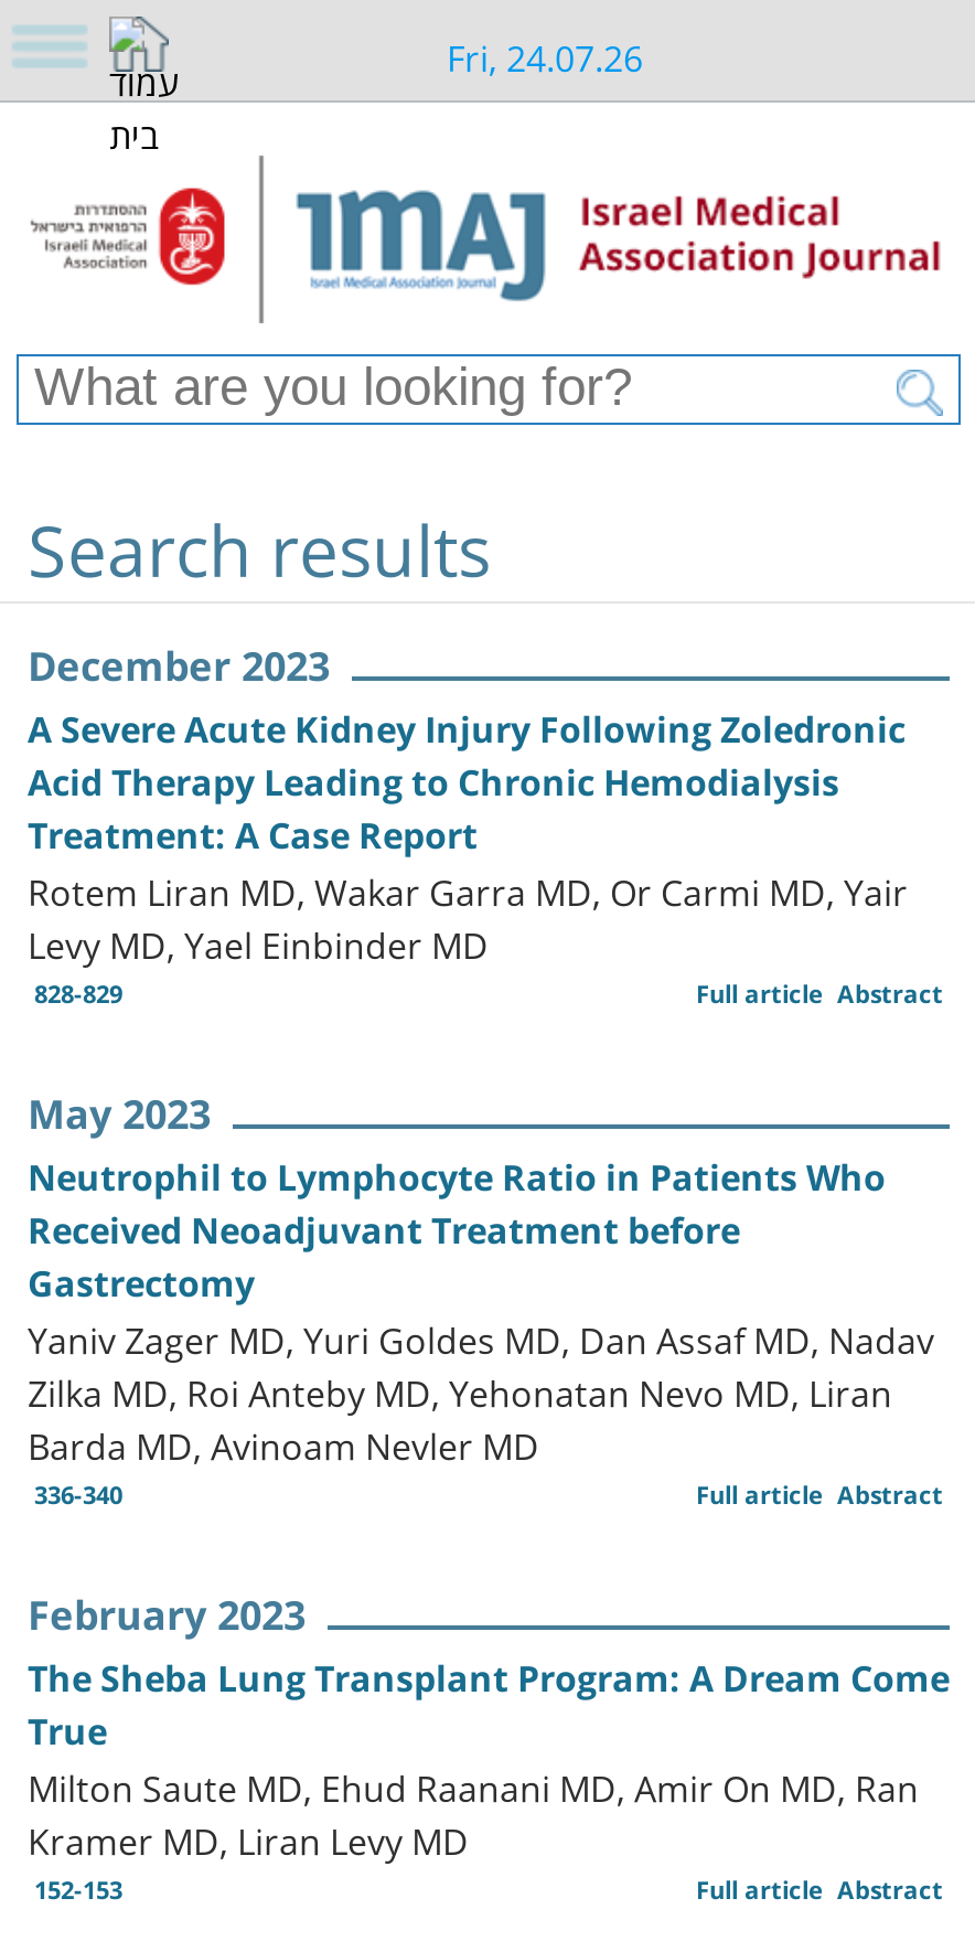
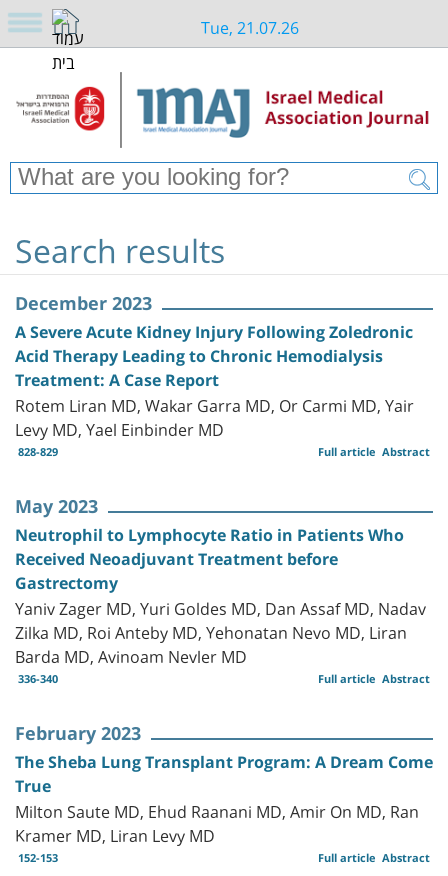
- Fri, 24.07.26
+ Tue, 21.07.26
